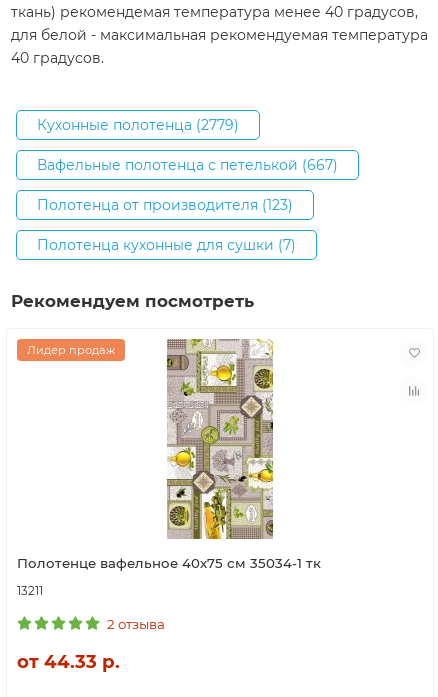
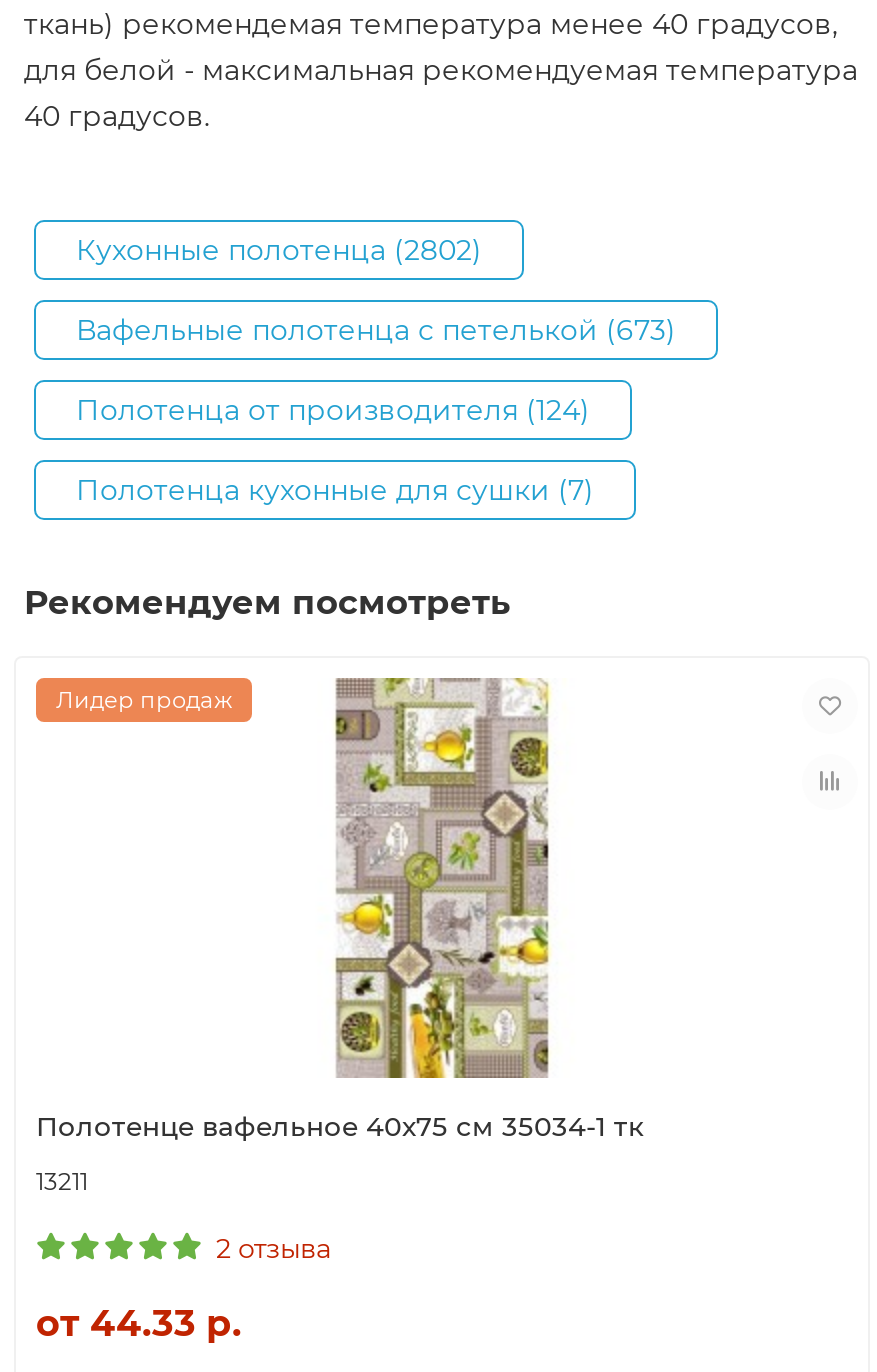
- Кухонные полотенца (2779)
+ Кухонные полотенца (2802)

- Вафельные полотенца с петелькой (667)
+ Вафельные полотенца с петелькой (673)

- Полотенца от производителя (123)
+ Полотенца от производителя (124)
